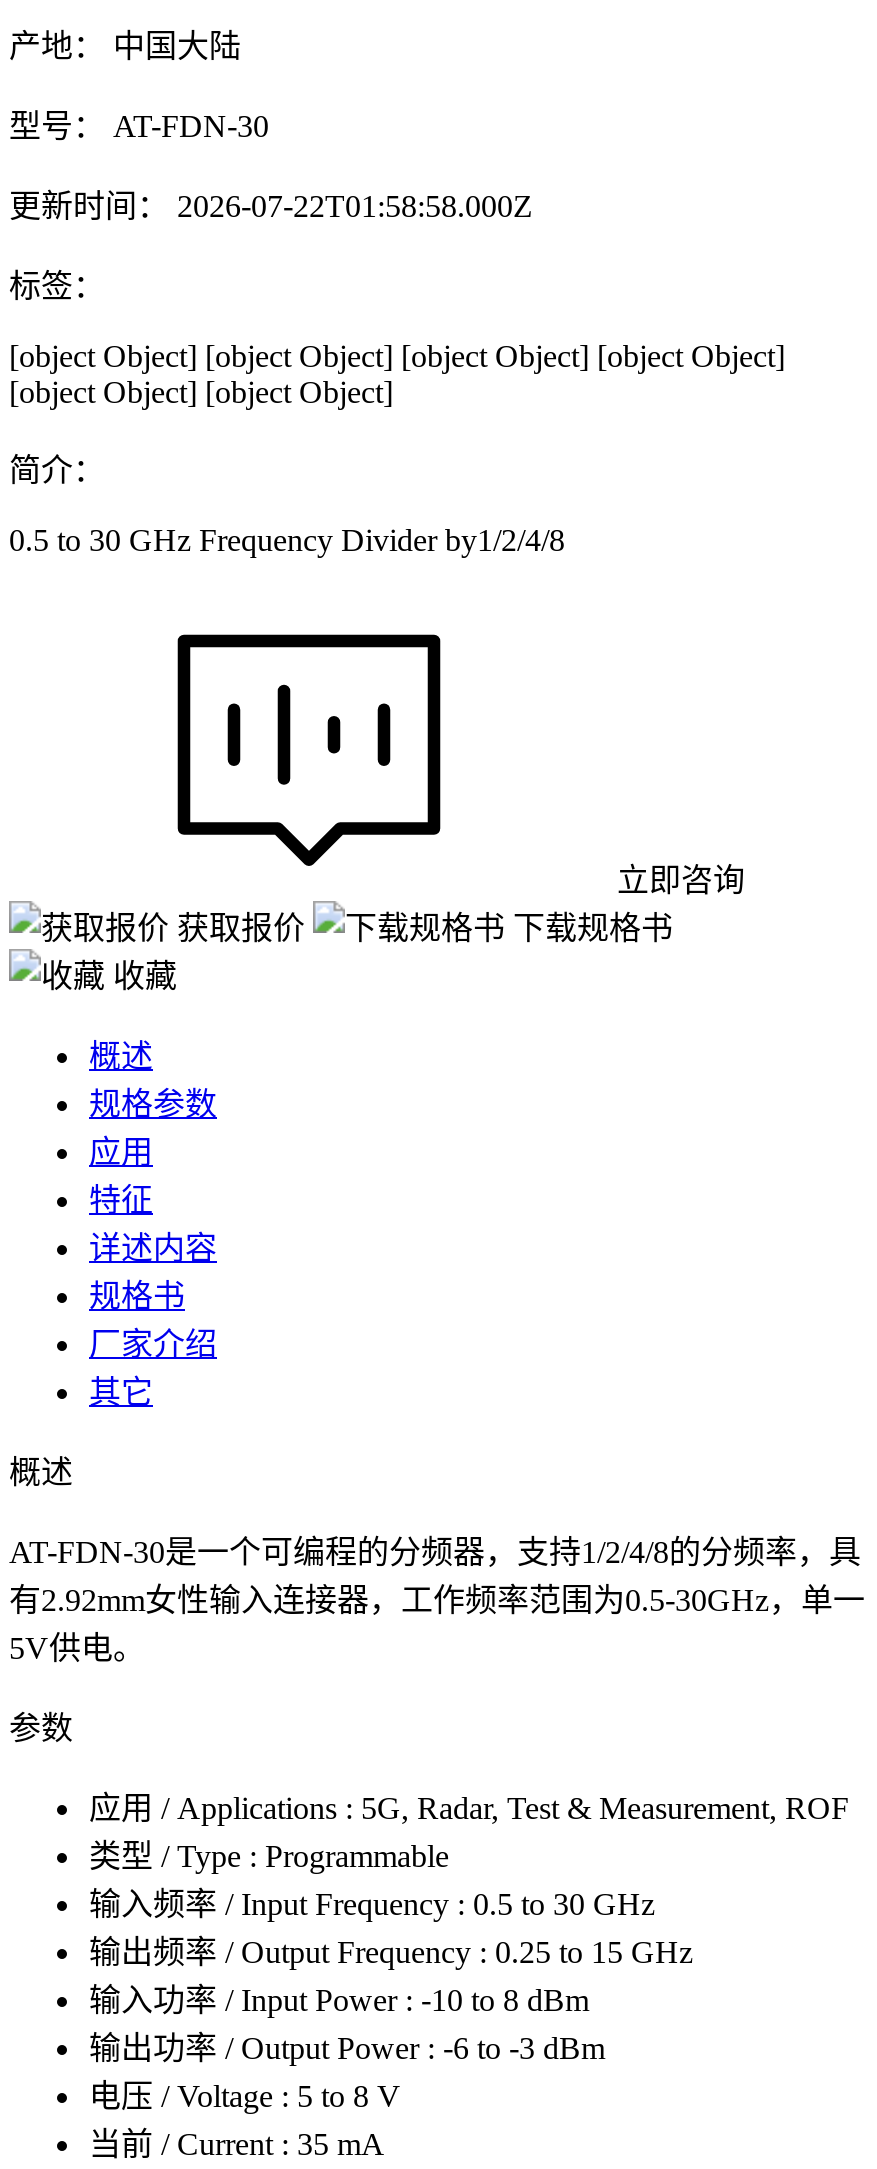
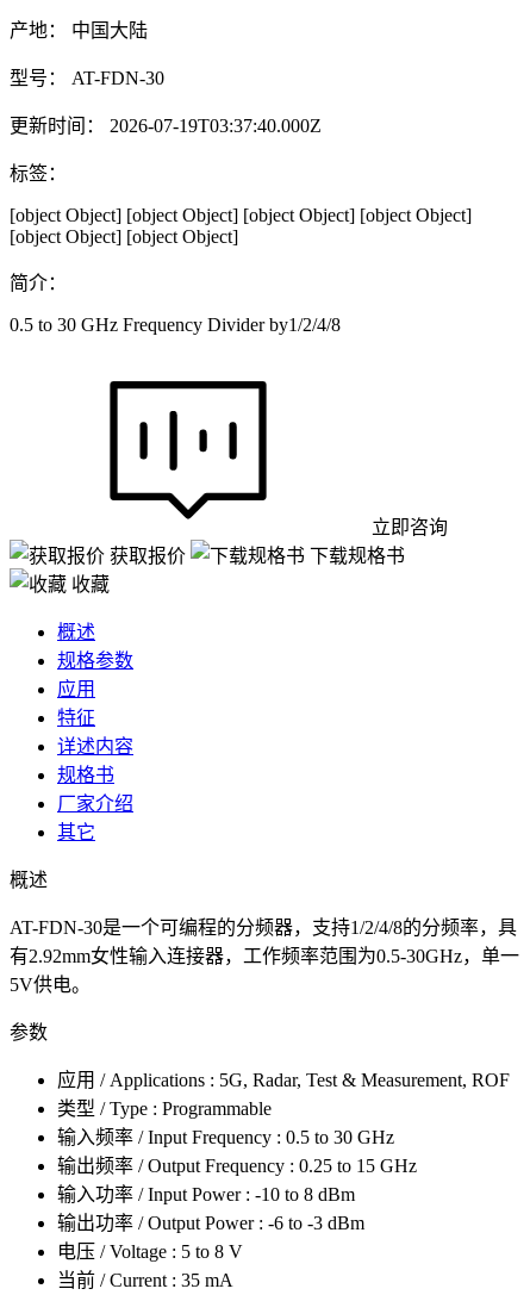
- 更新时间： 2026-07-22T01:58:58.000Z
+ 更新时间： 2026-07-19T03:37:40.000Z
